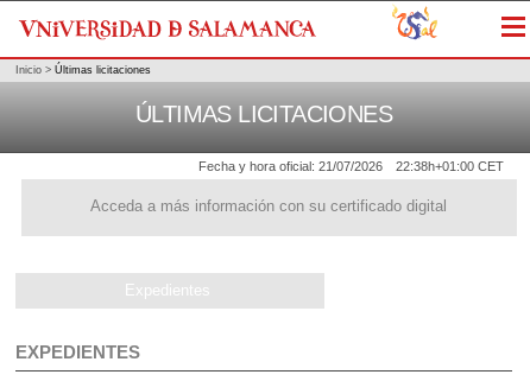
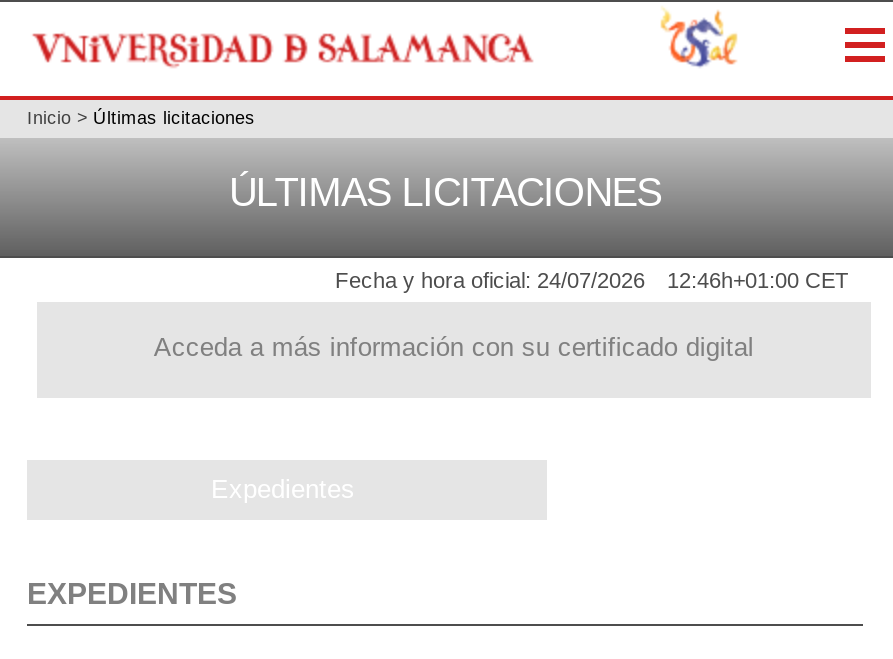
- Fecha y hora oficial: 21/07/2026
+ Fecha y hora oficial: 24/07/2026

- 22:38h+01:00 CET
+ 12:46h+01:00 CET
